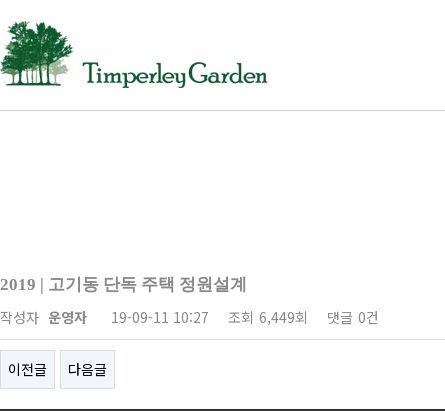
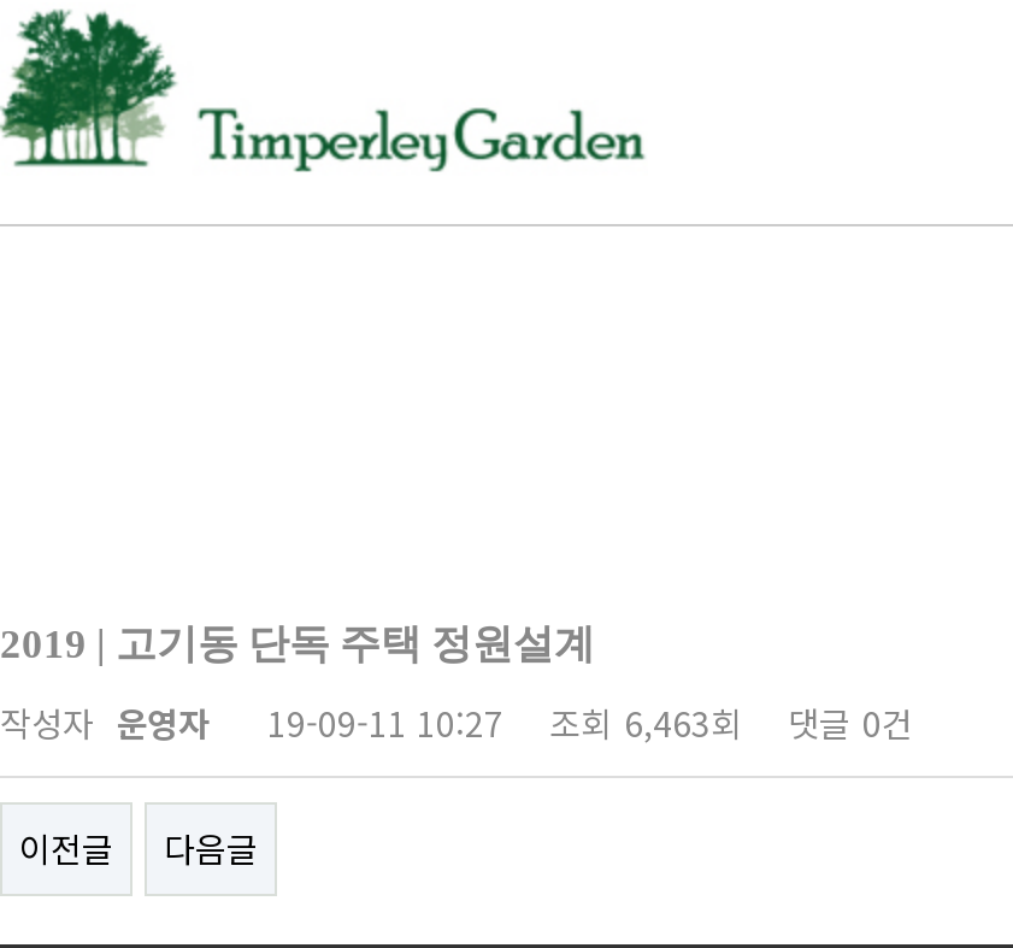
- 작성자 운영자 19-09-11 10:27 조회 6,449회 댓글 0건
+ 작성자 운영자 19-09-11 10:27 조회 6,463회 댓글 0건
